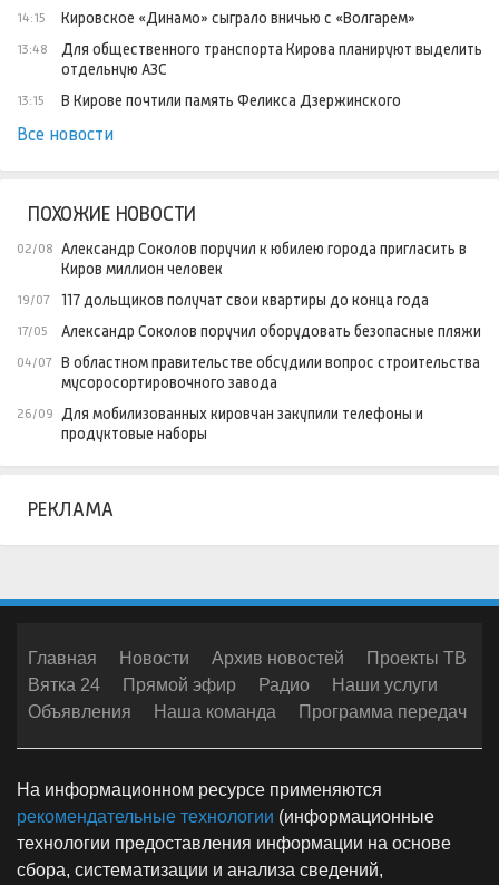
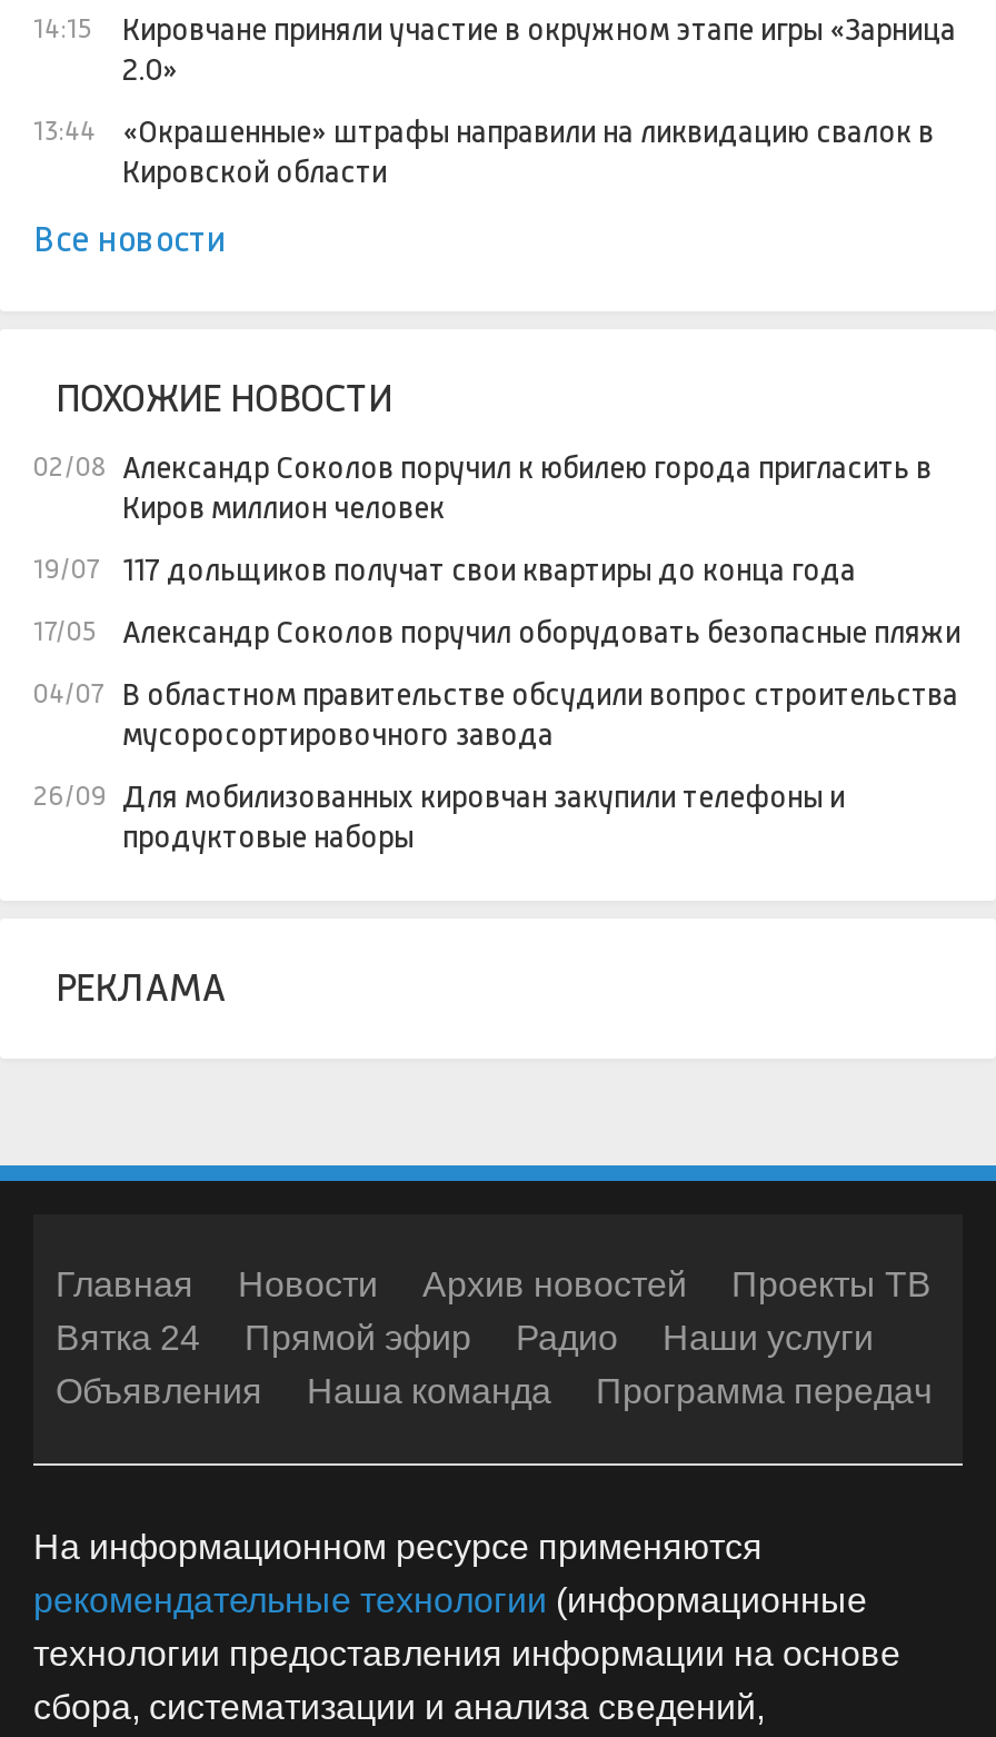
- Кировское «Динамо» сыграло вничью с «Волгарем»
- 13:48
- Для общественного транспорта Кирова планируют выделить
- отдельную АЗС
- 13:15
- В Кирове почтили память Феликса Дзержинского
+ Кировчане приняли участие в окружном этапе игры «Зарница
+ 2.0»
+ 13:44
+ «Окрашенные» штрафы направили на ликвидацию свалок в
+ Кировской области
